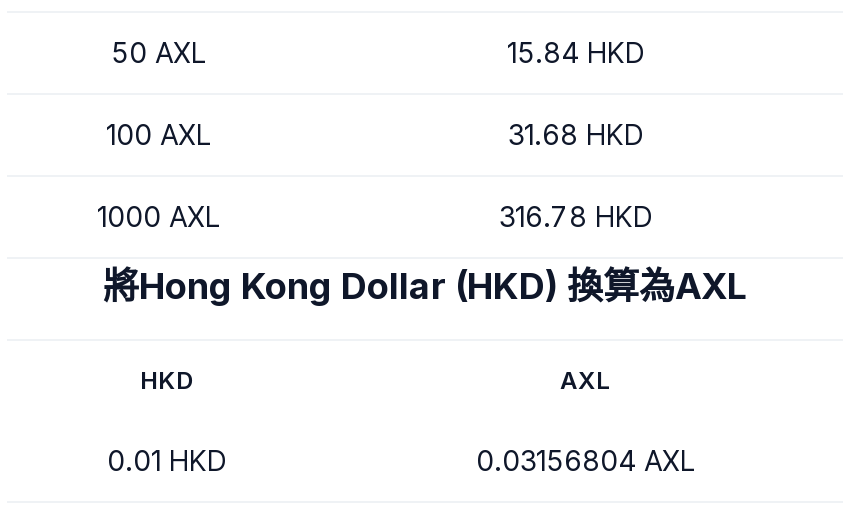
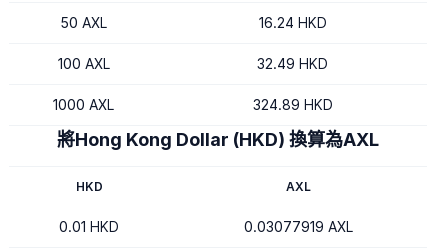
- 15.84 HKD
+ 16.24 HKD

- 31.68 HKD
+ 32.49 HKD

- 316.78 HKD
+ 324.89 HKD

- 0.03156804 AXL
+ 0.03077919 AXL
